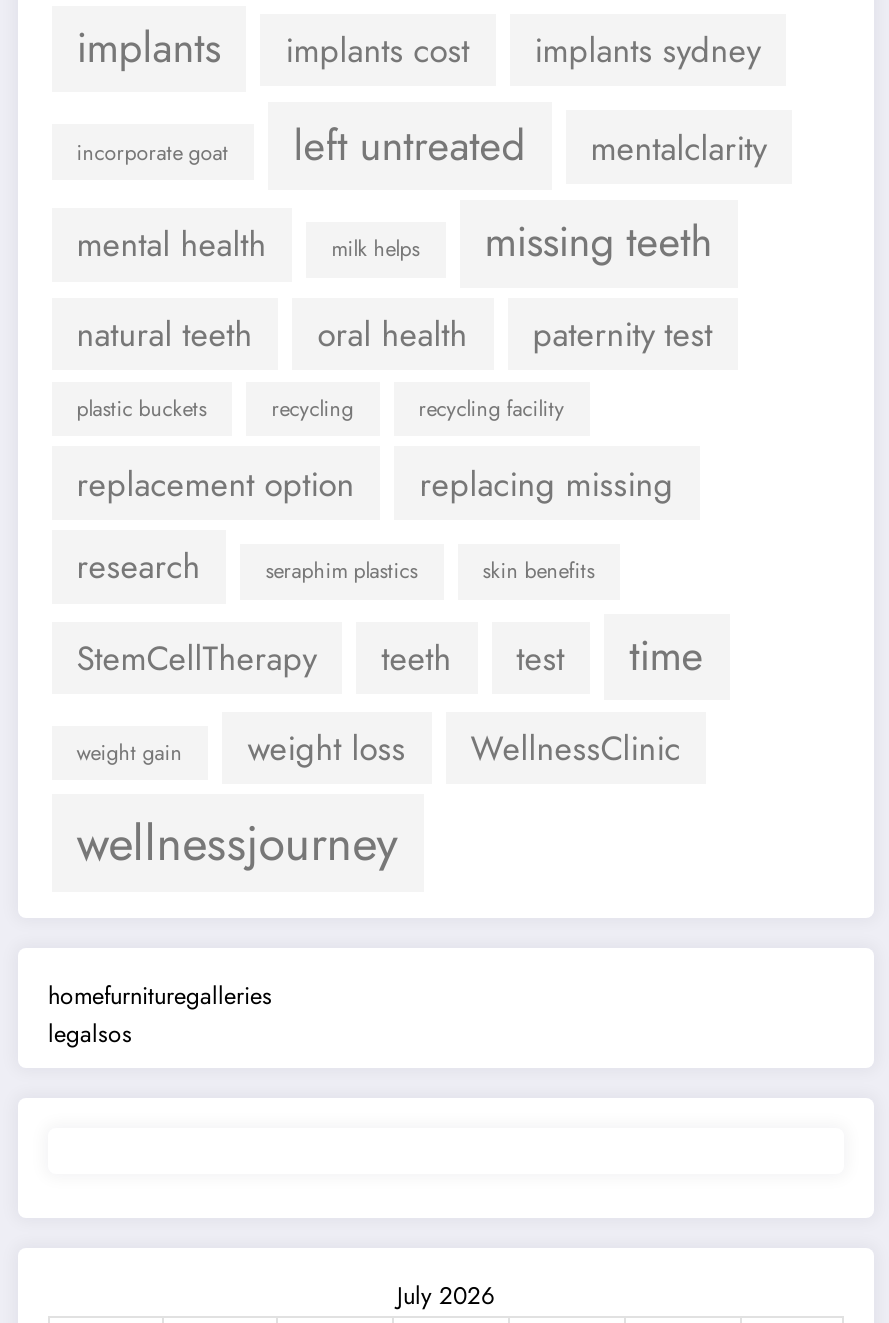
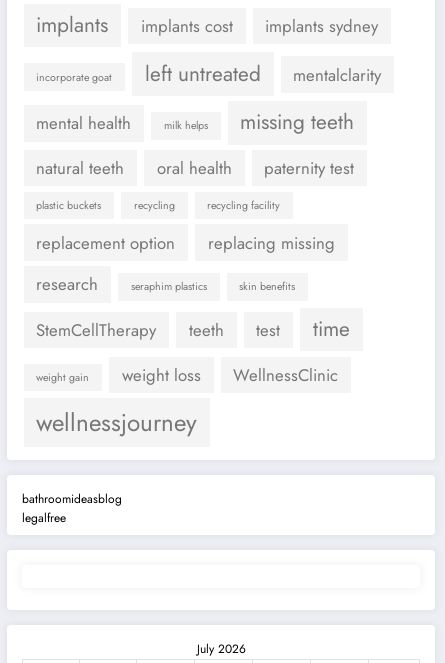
- homefurnituregalleries
- legalsos
+ bathroomideasblog
+ legalfree
